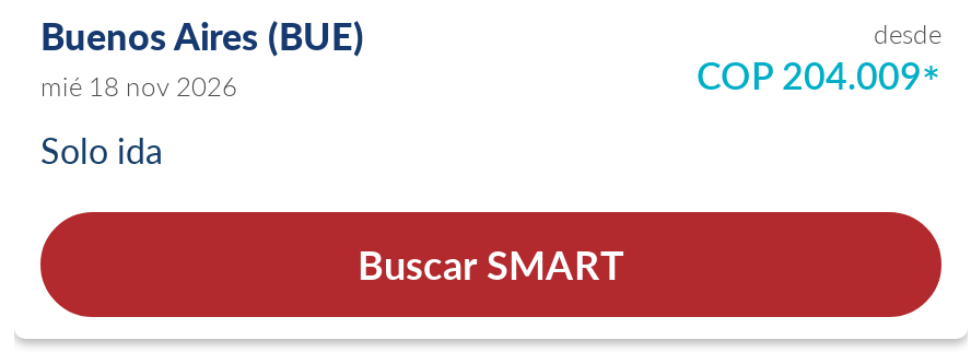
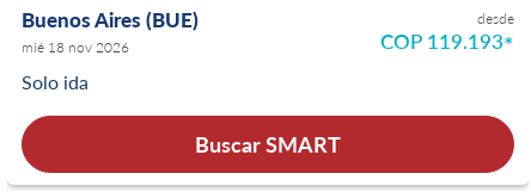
- COP 204.009*
+ COP 119.193*
